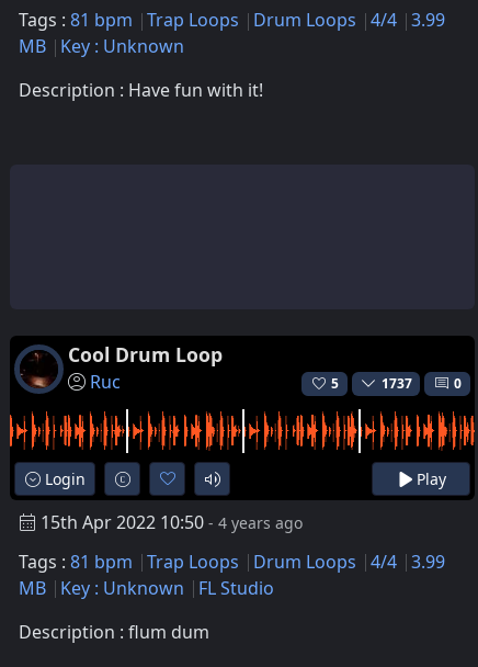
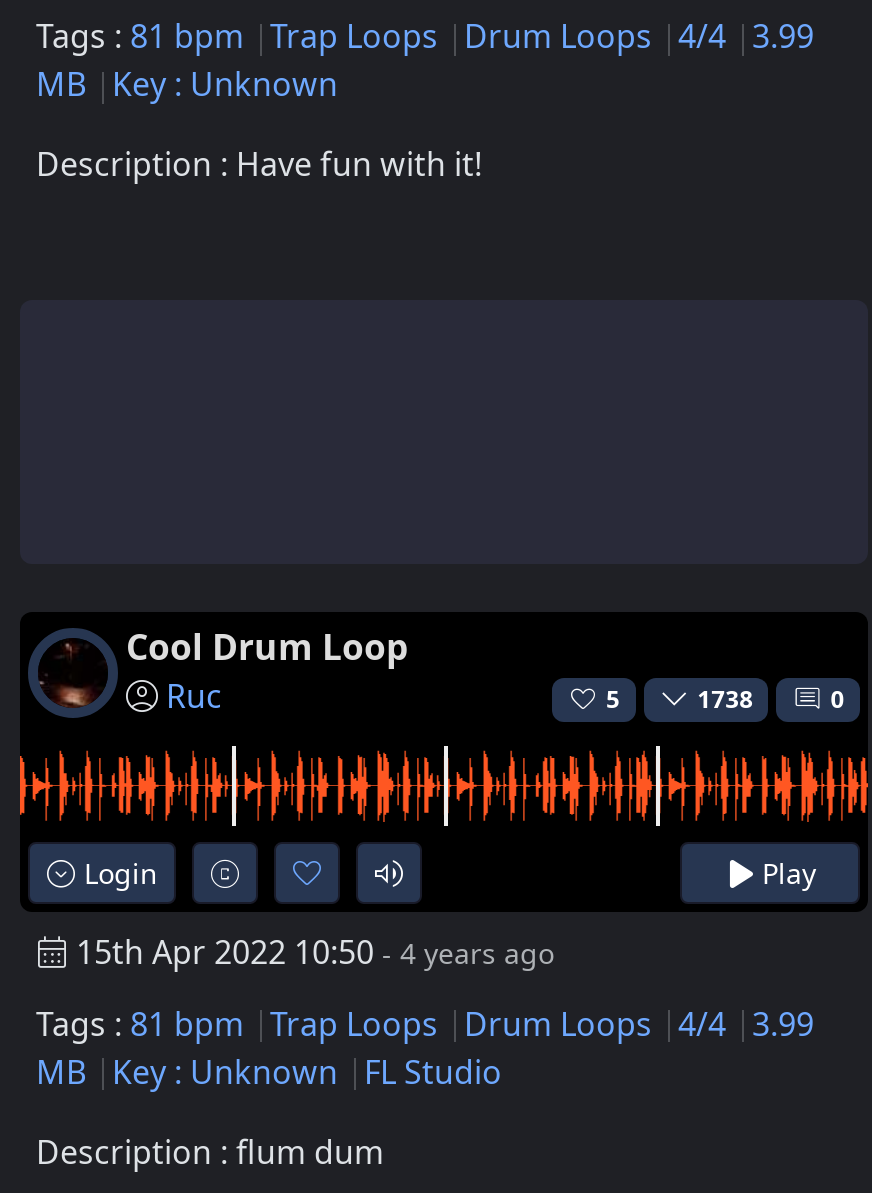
- 1737
+ 1738
